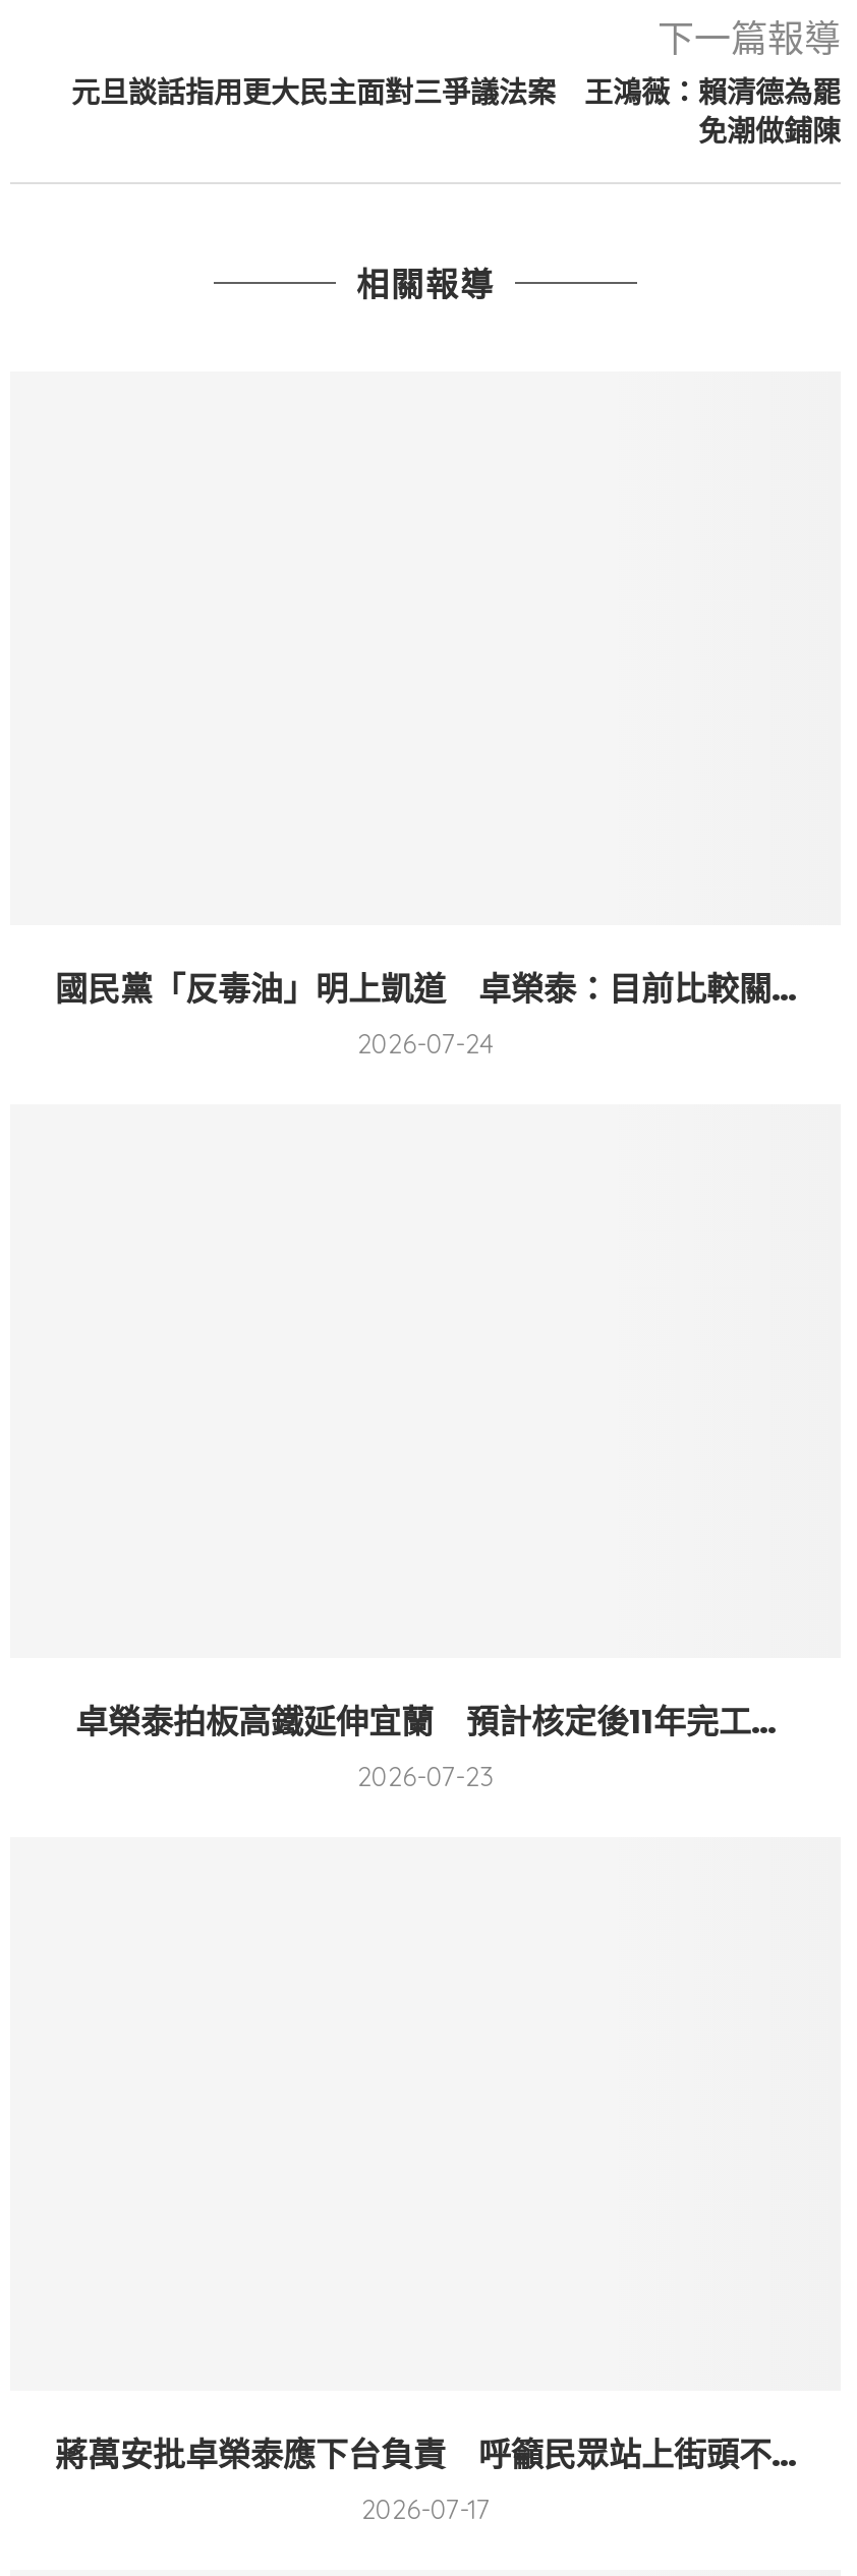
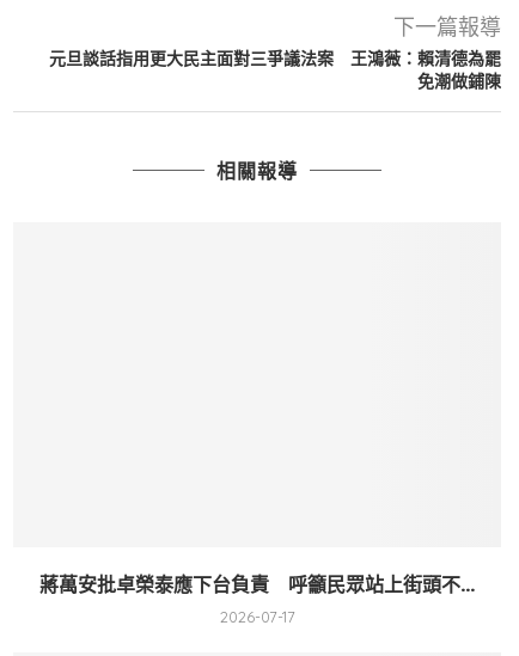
- 國民黨「反毒油」明上凱道 卓榮泰：目前比較關...
- 2026-07-24

- 卓榮泰拍板高鐵延伸宜蘭 預計核定後11年完工...
- 2026-07-23
